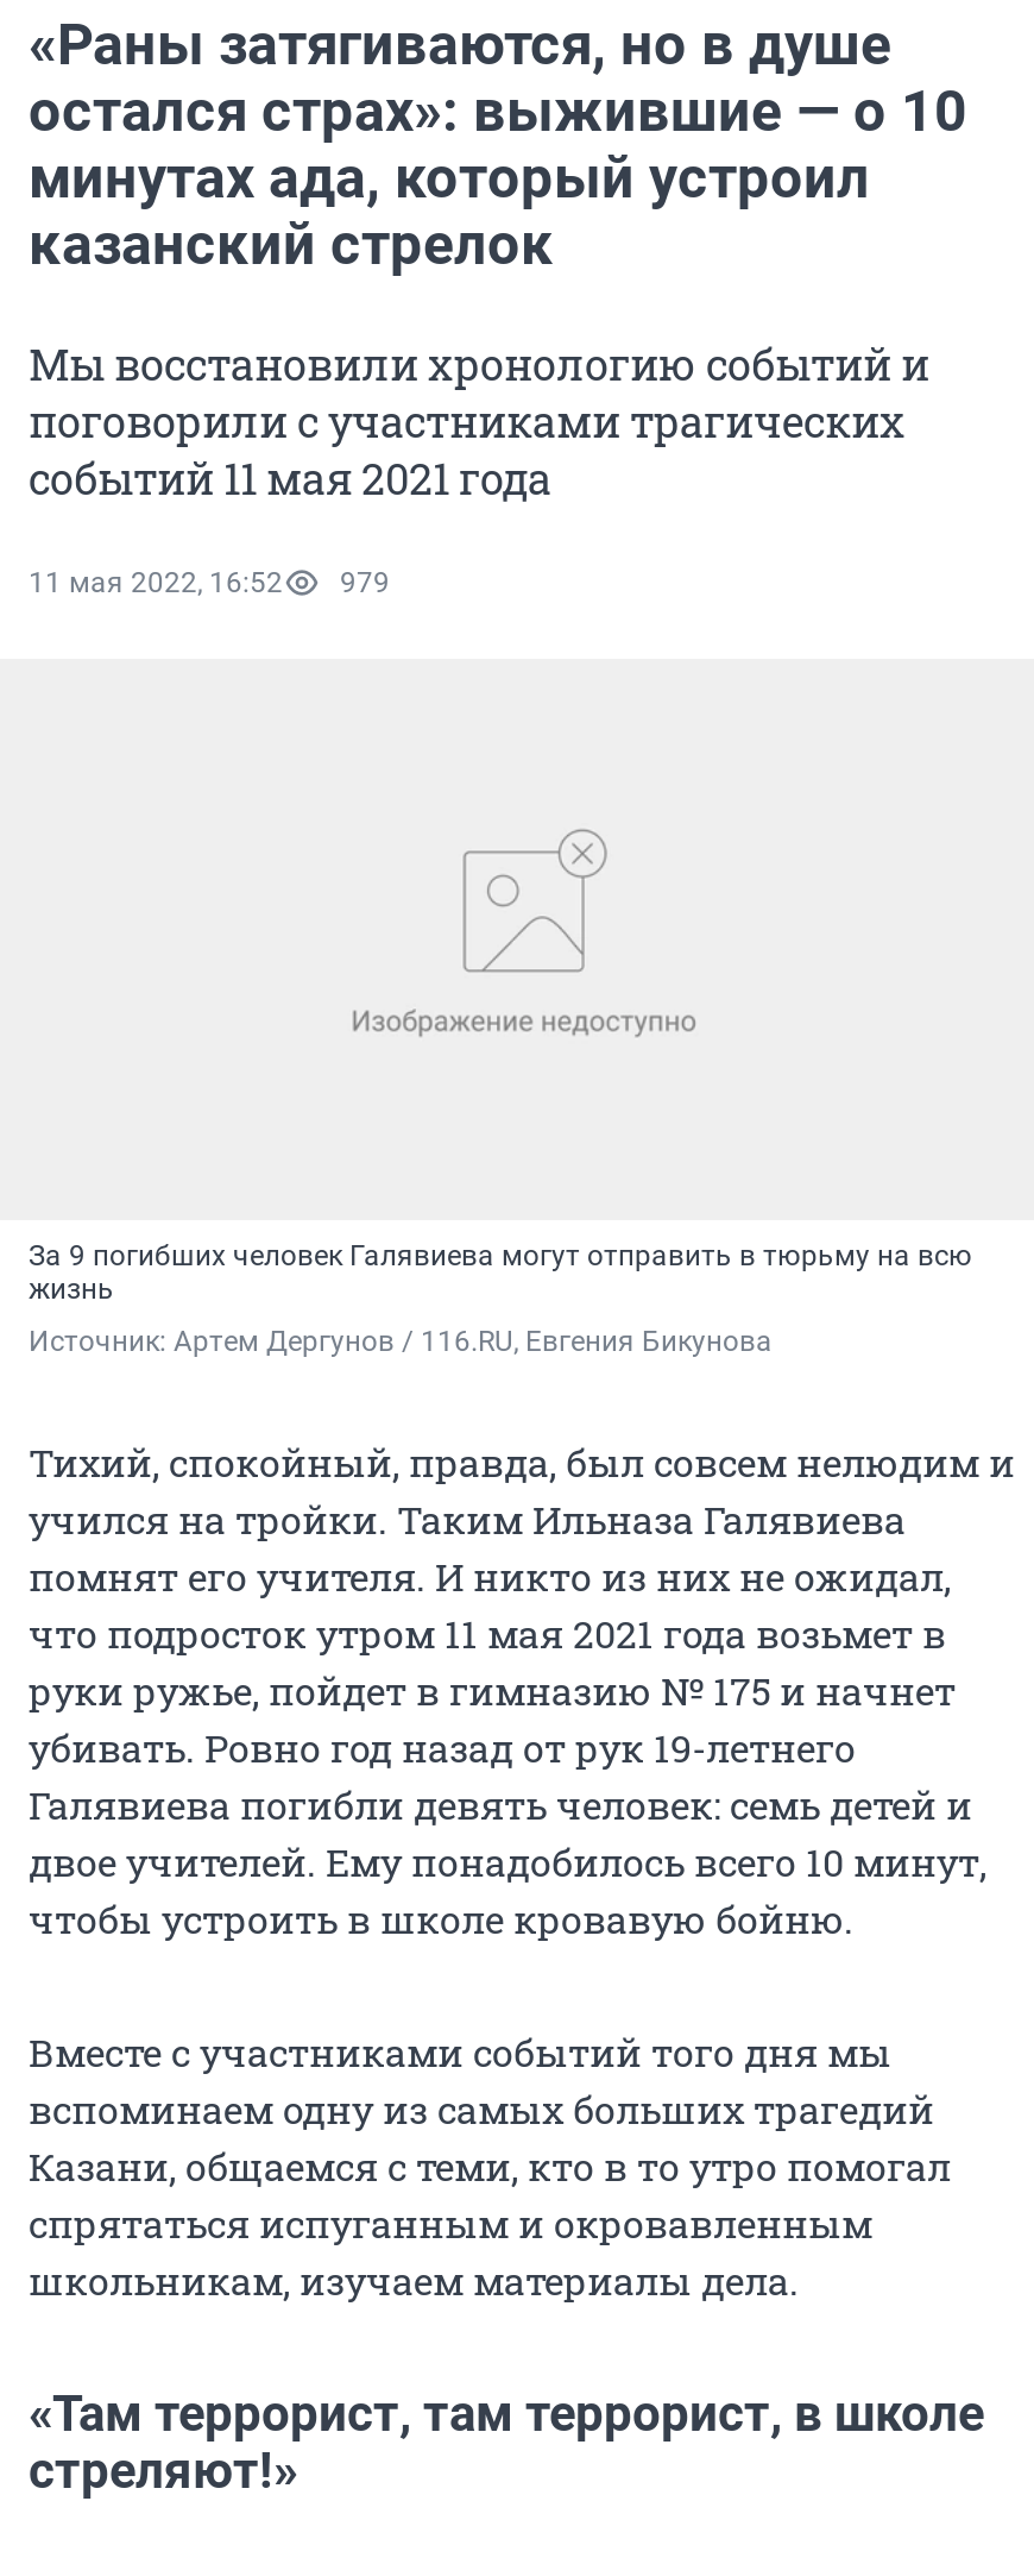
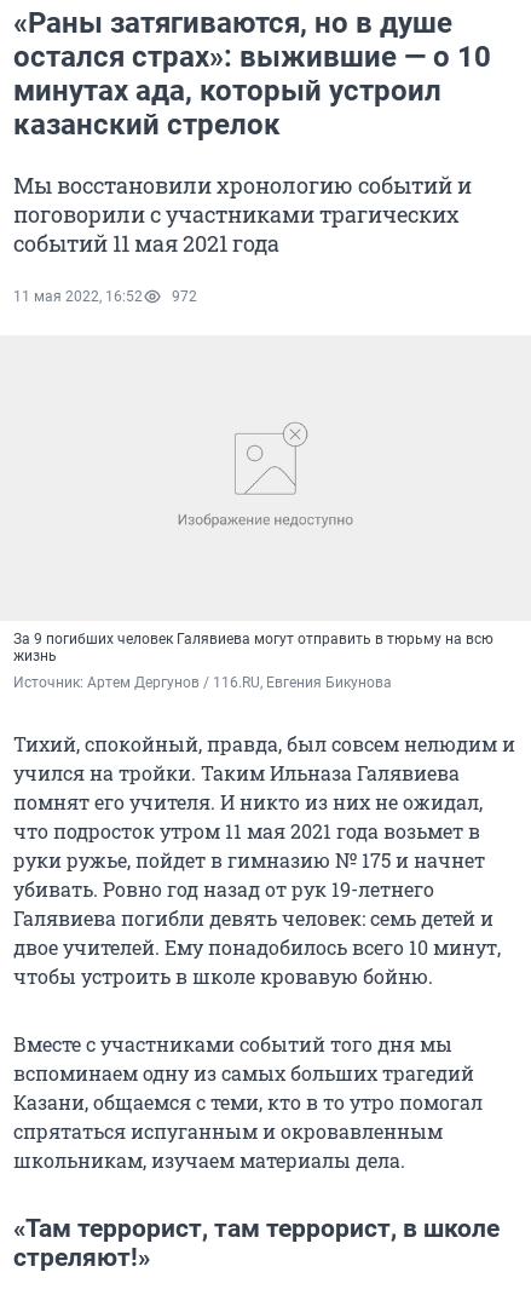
- 11 мая 2022, 16:52 979
+ 11 мая 2022, 16:52 972
